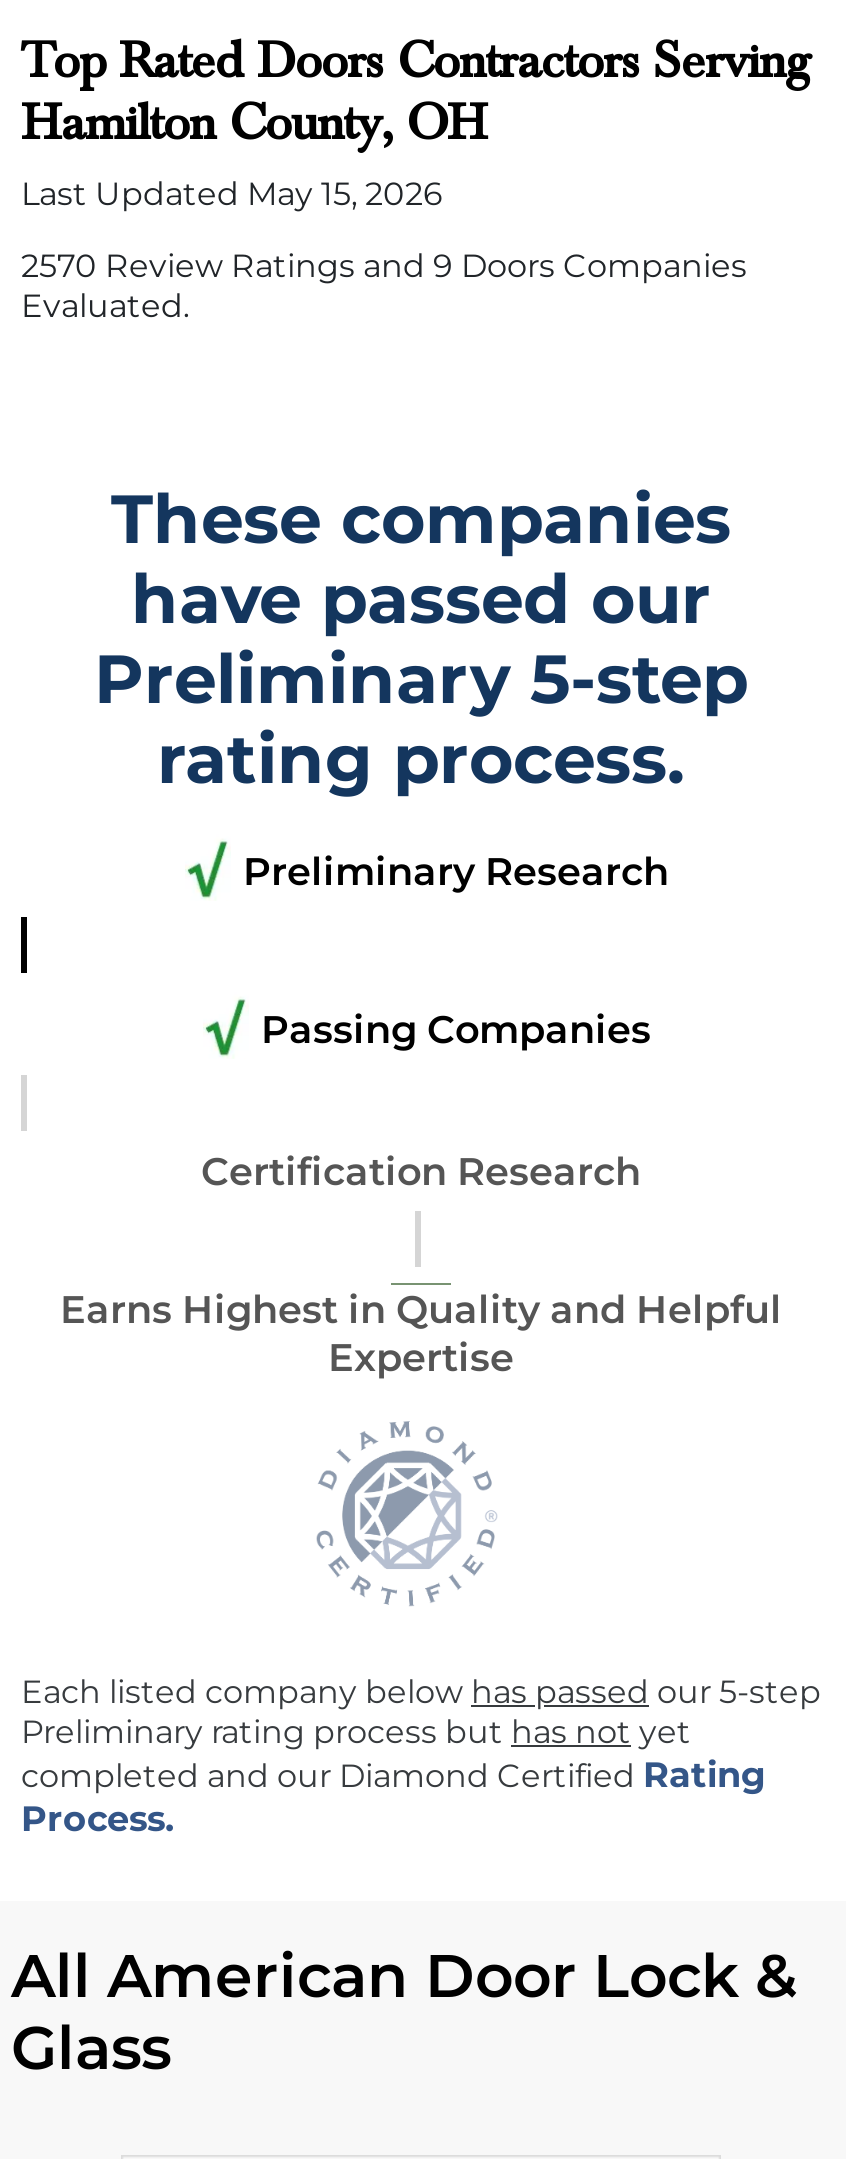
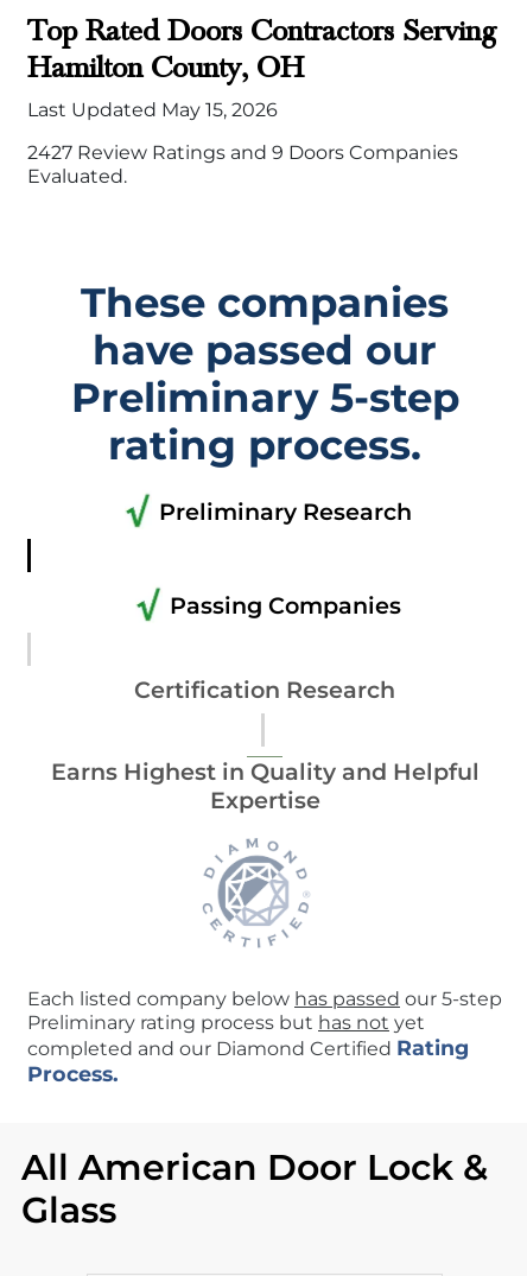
- 2570 Review Ratings and 9 Doors Companies
+ 2427 Review Ratings and 9 Doors Companies
